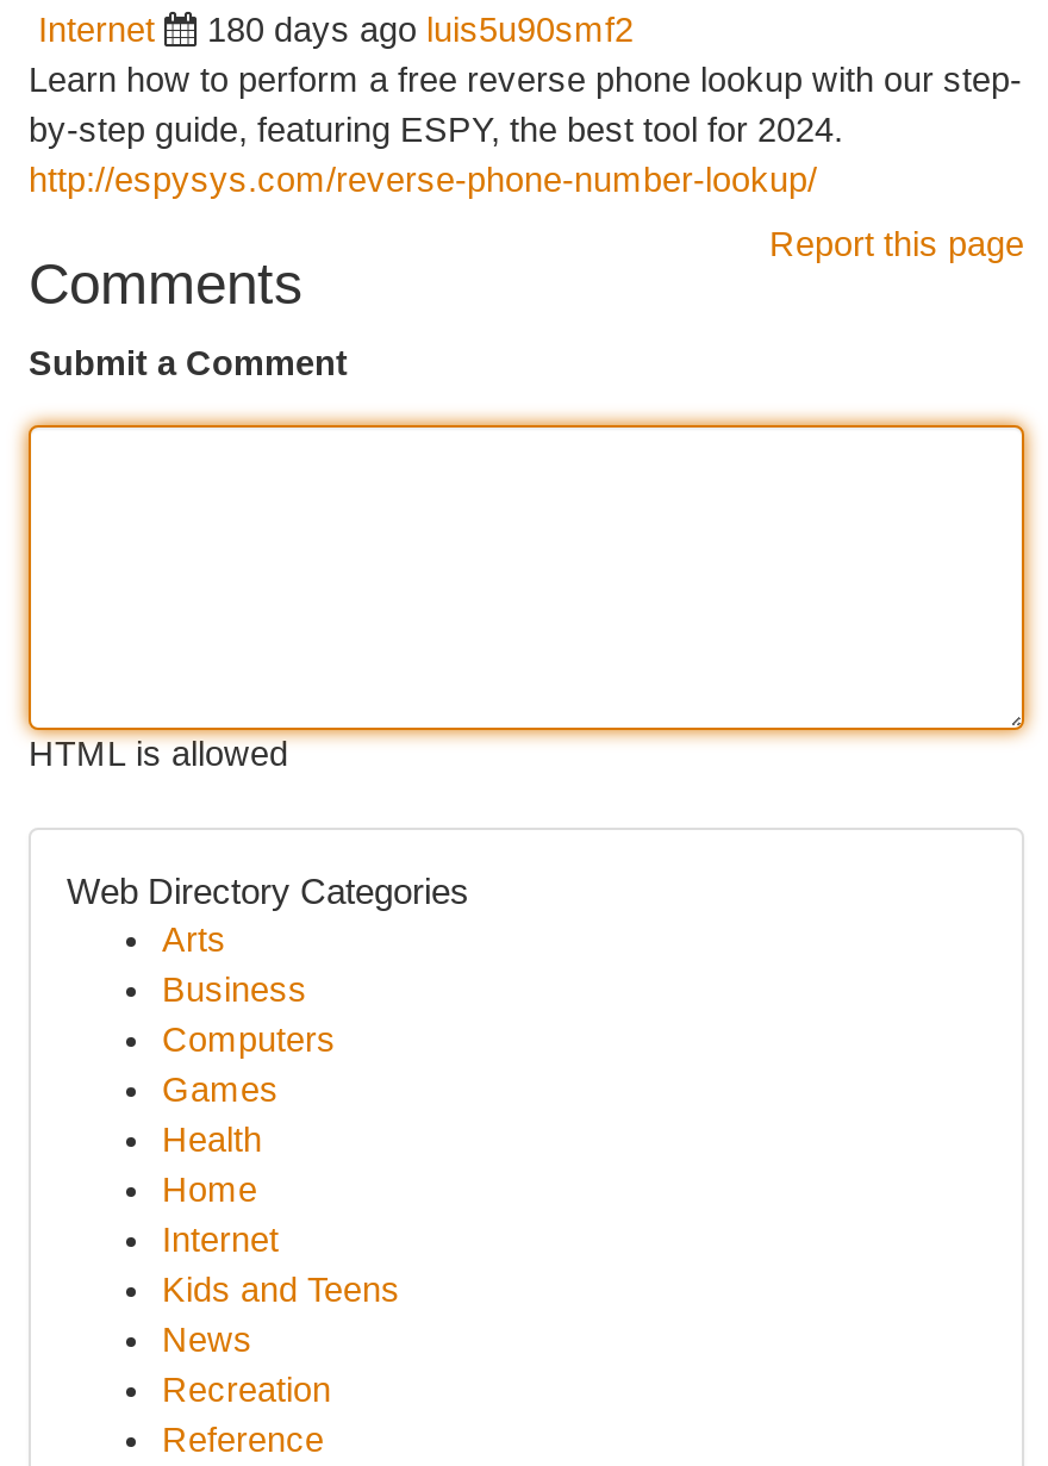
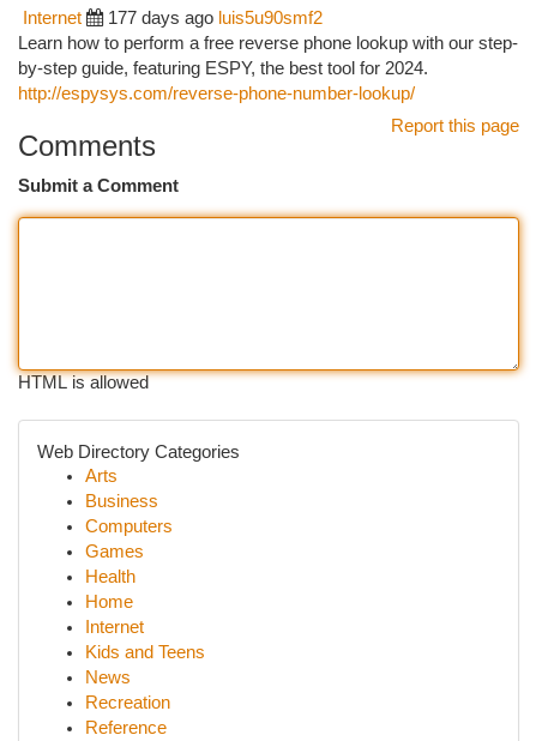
- 180 days ago luis5u90smf2
+ 177 days ago luis5u90smf2
